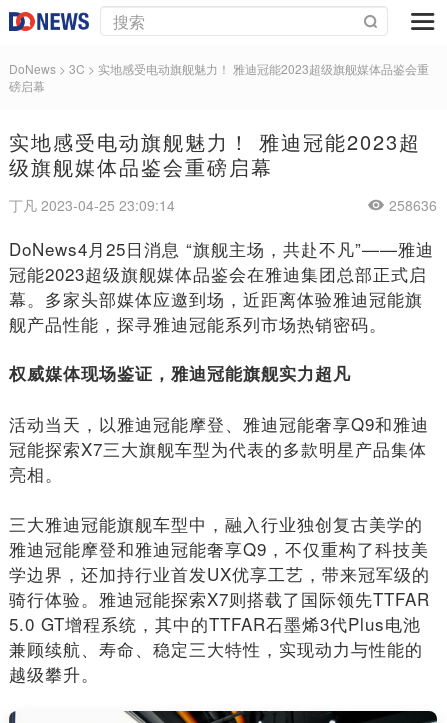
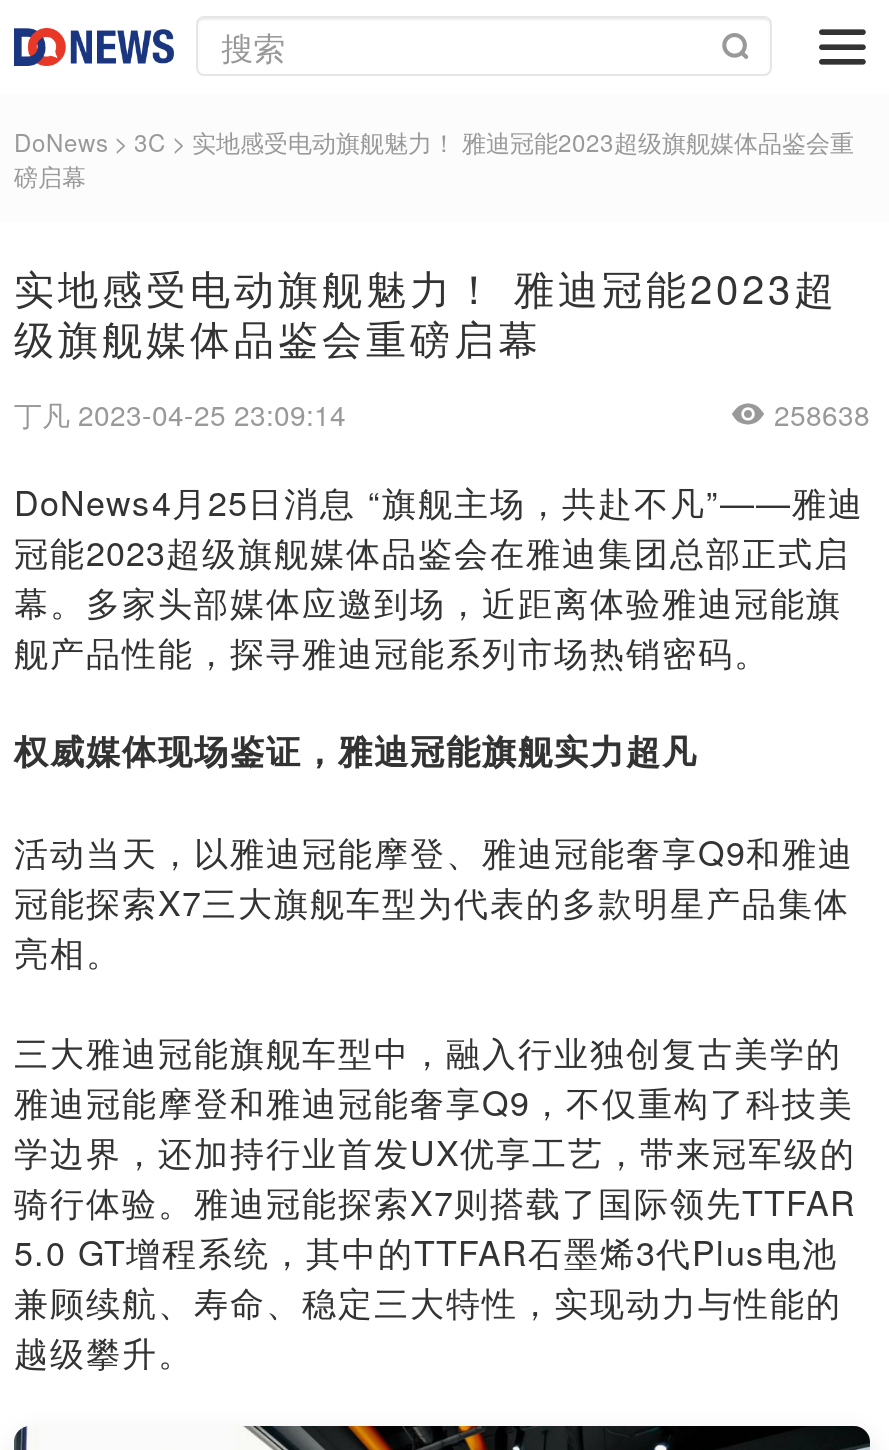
- 258636
+ 258638
